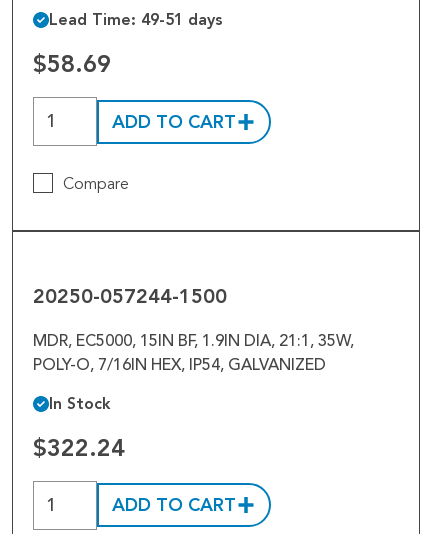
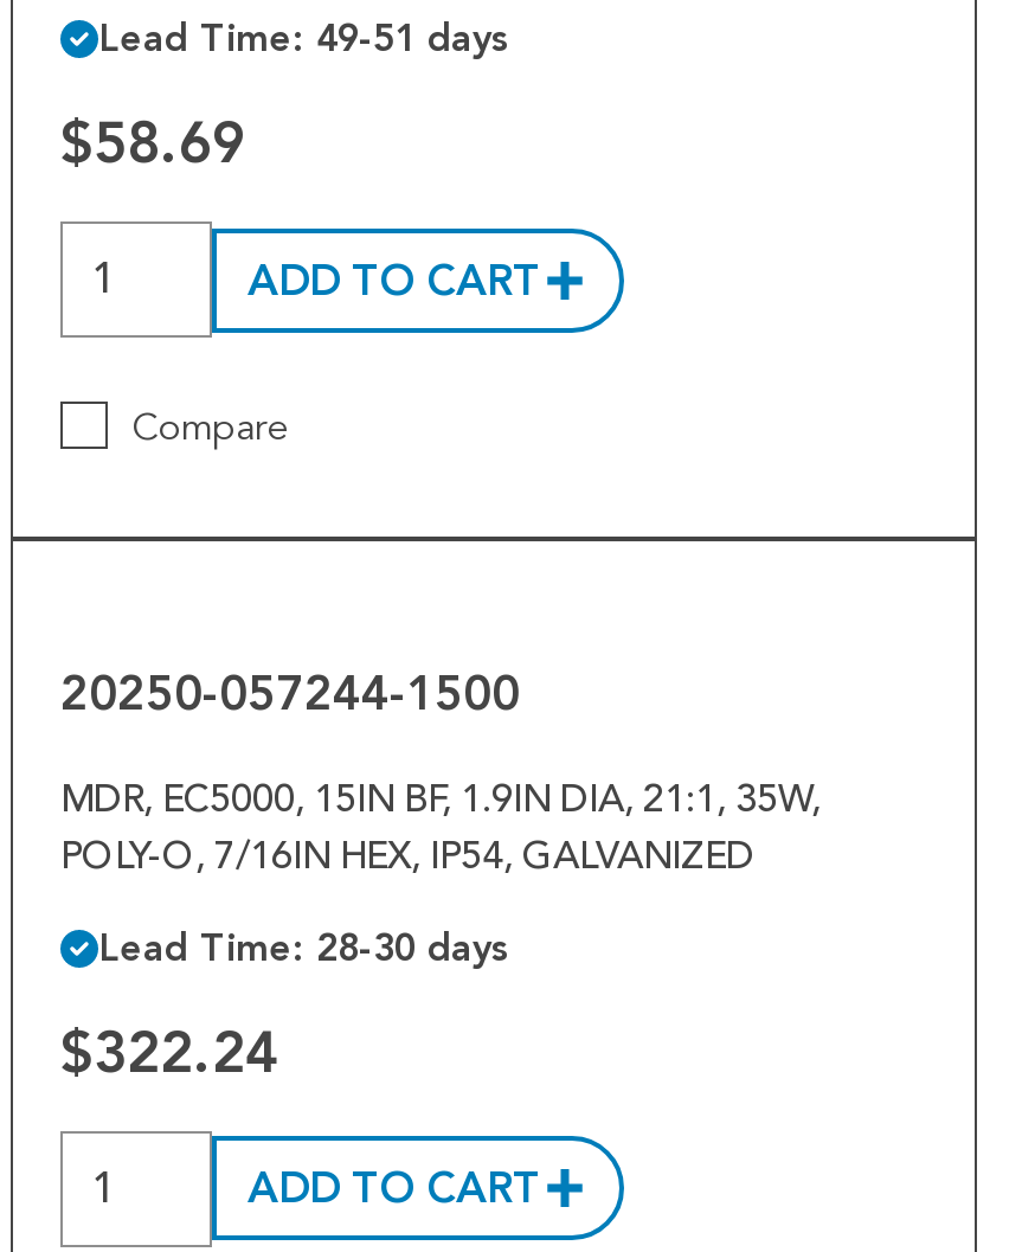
- In Stock
+ Lead Time: 28-30 days
